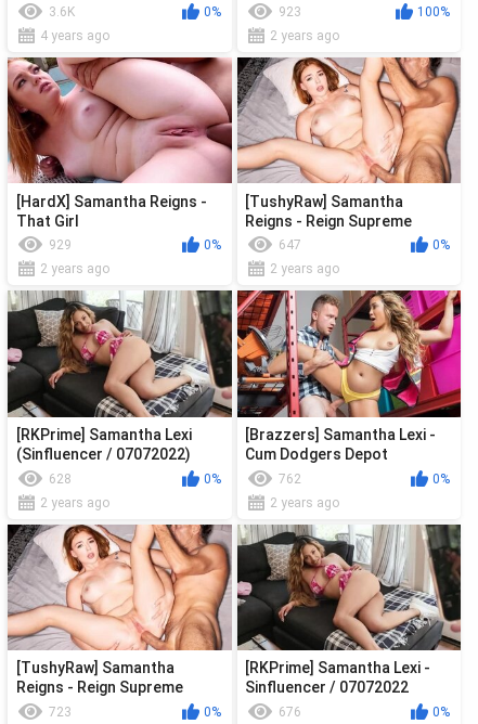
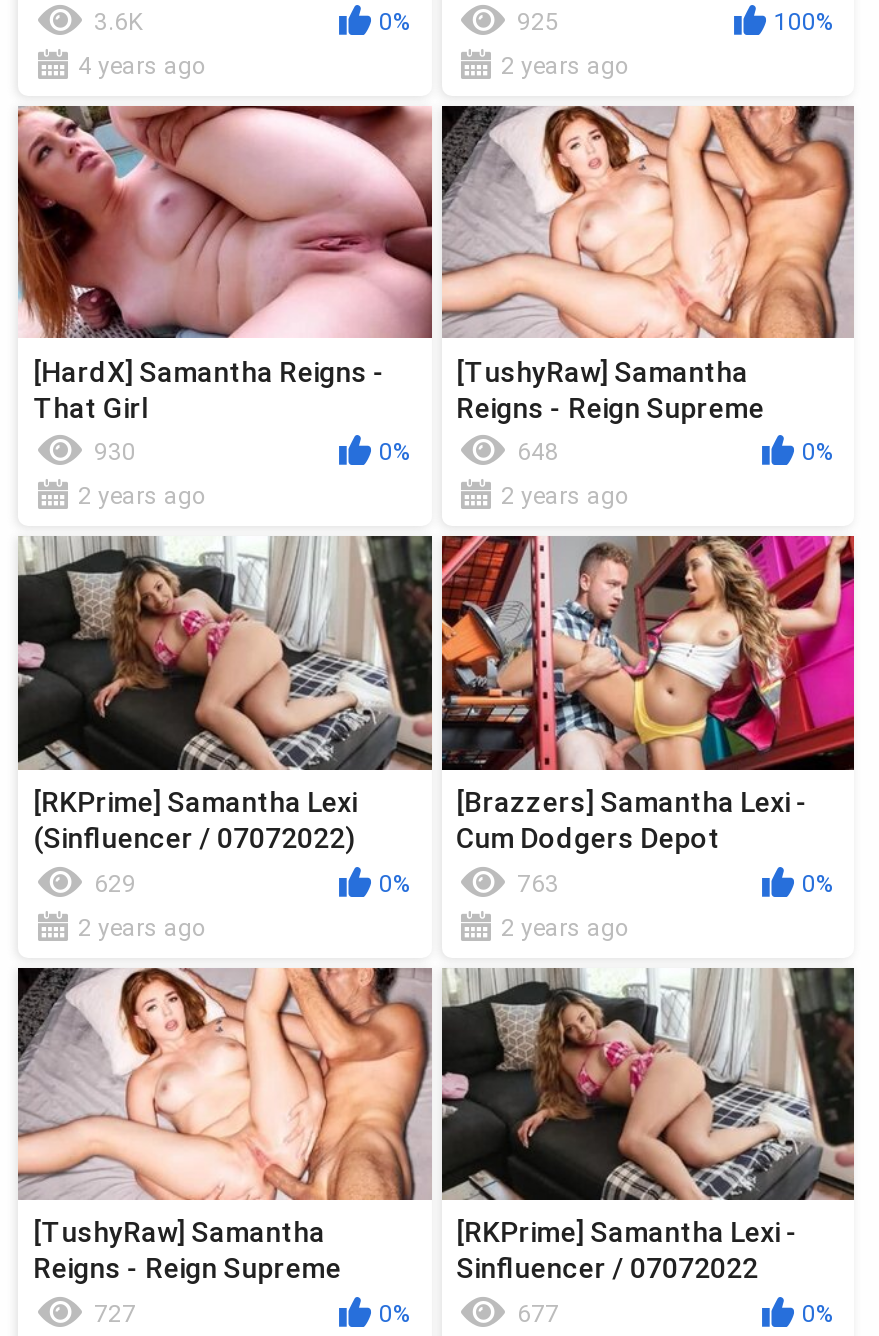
- 923
+ 925

- 929
+ 930

- 647
+ 648

- 628
+ 629

- 762
+ 763

- 723
+ 727

- 676
+ 677
